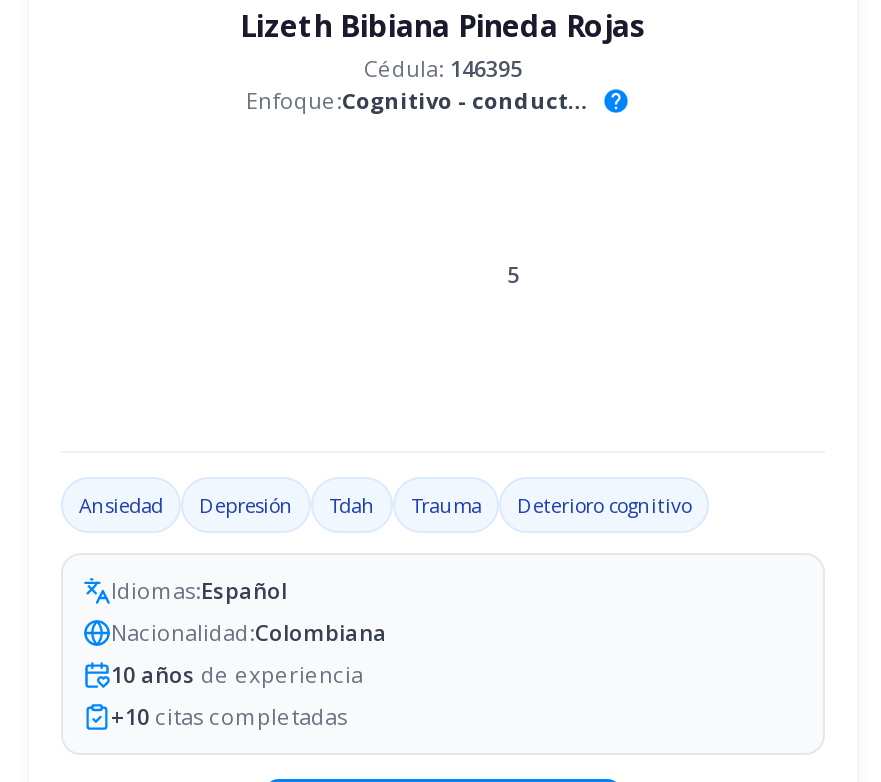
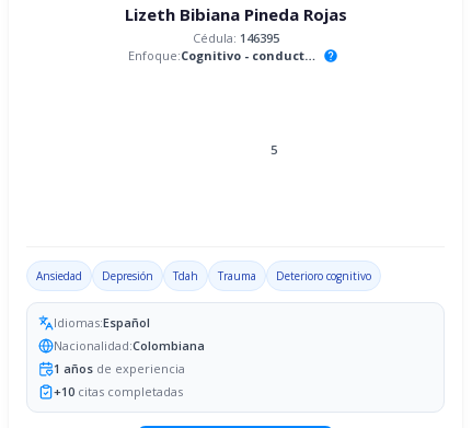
- 10 años de experiencia
+ 1 años de experiencia
